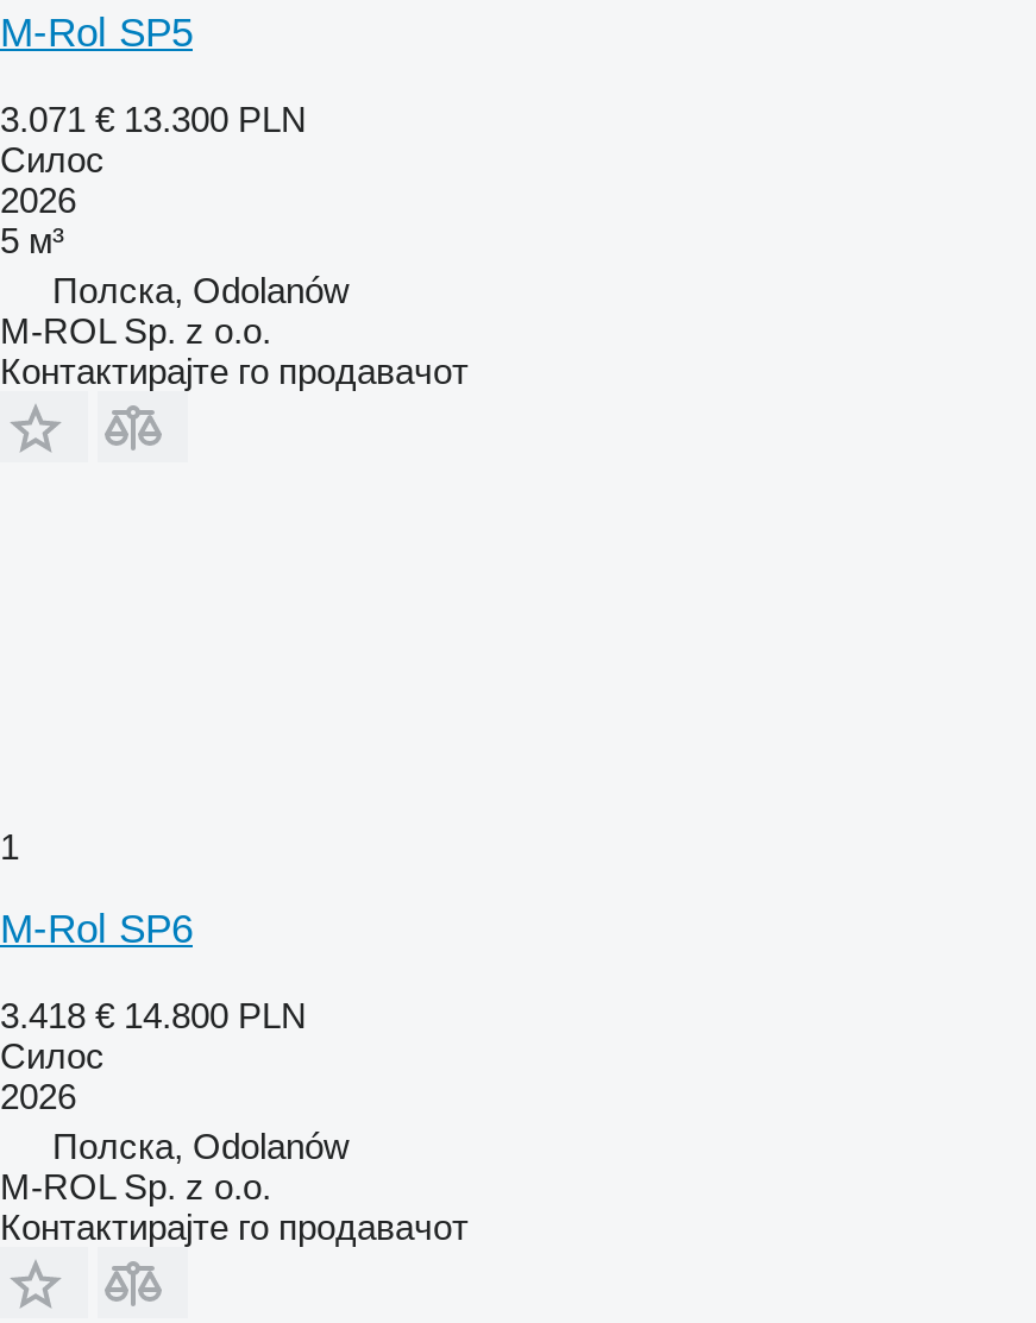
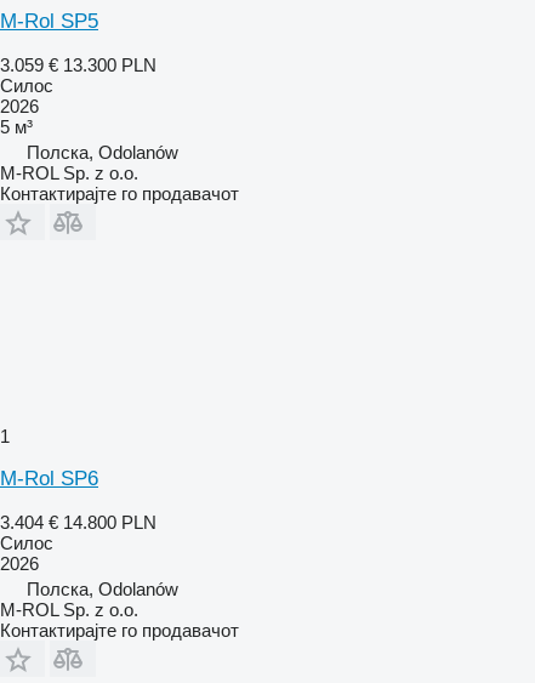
- 3.071 € 13.300 PLN
+ 3.059 € 13.300 PLN

- 3.418 € 14.800 PLN
+ 3.404 € 14.800 PLN
